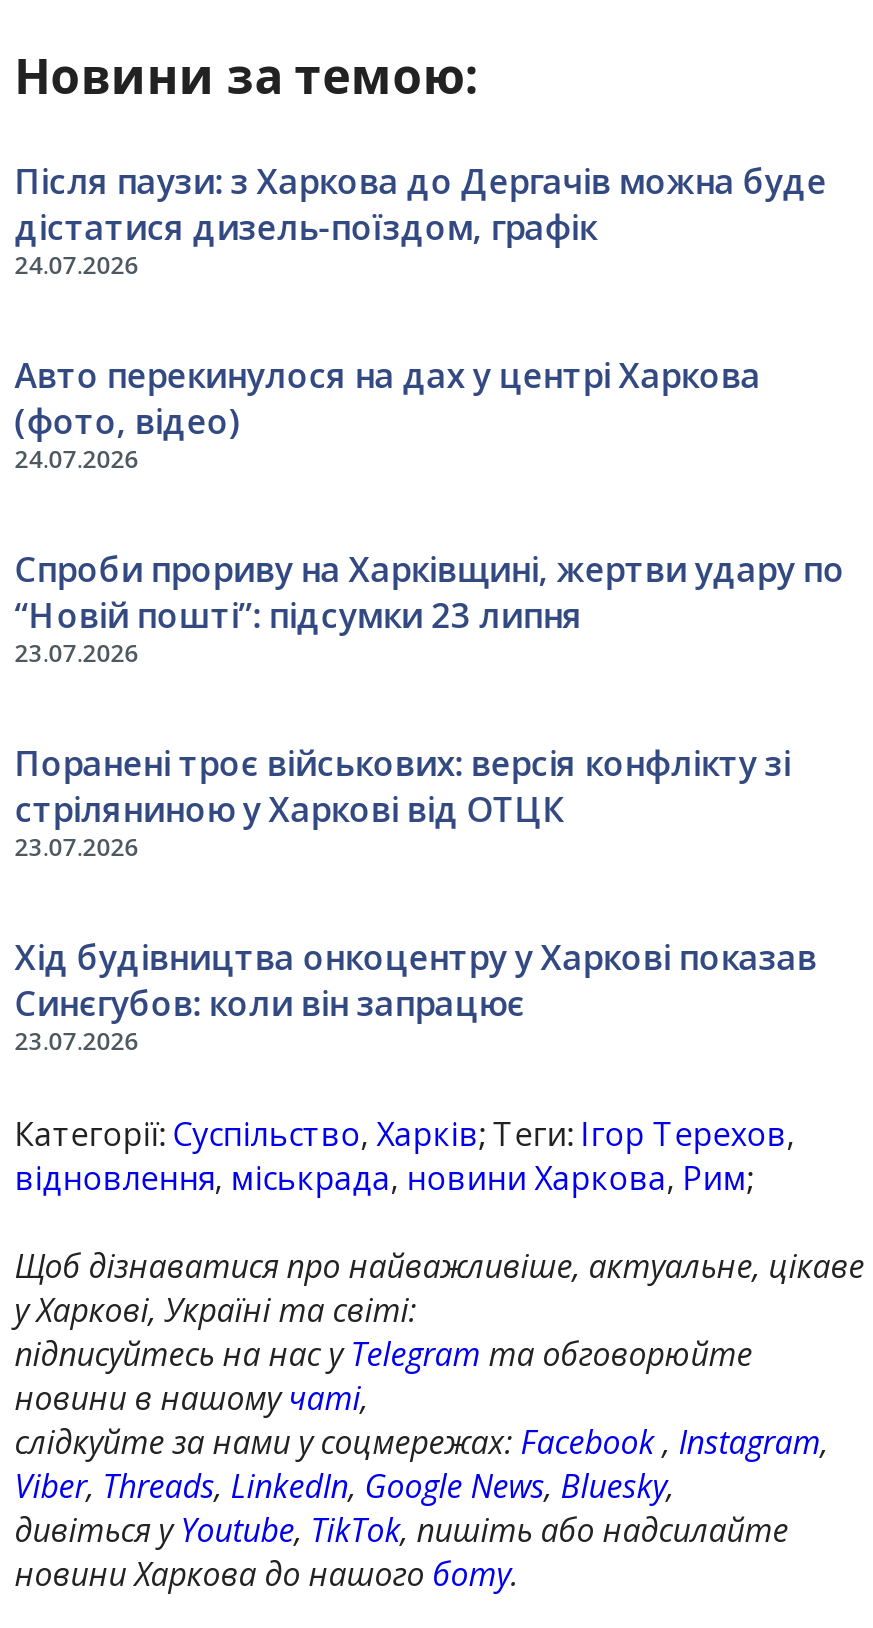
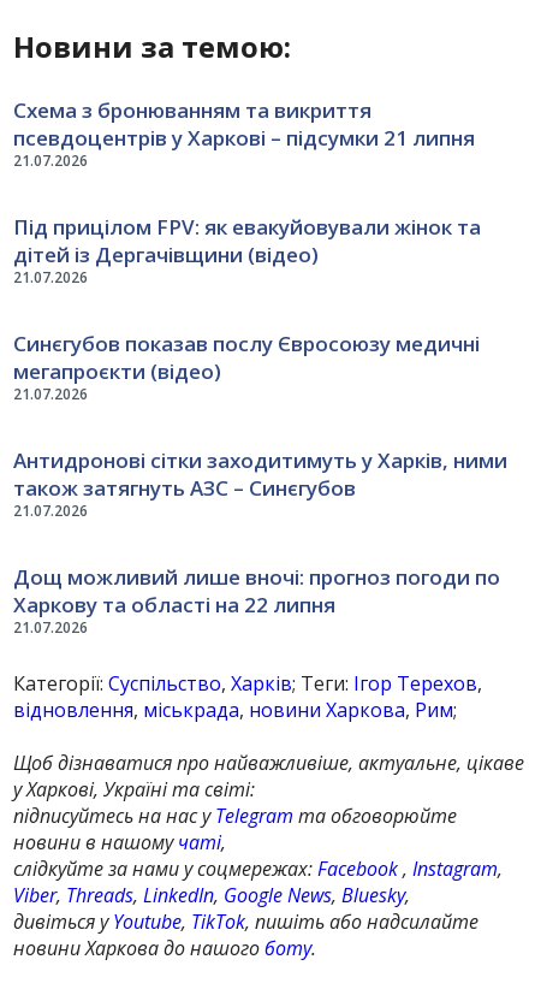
- Після паузи: з Харкова до Дергачів можна буде
- дістатися дизель-поїздом, графік
+ Схема з бронюванням та викриття
+ псевдоцентрів у Харкові – підсумки 21 липня

- 24.07.2026
+ 21.07.2026

- Авто перекинулося на дах у центрі Харкова
- (фото, відео)
+ Під прицілом FPV: як евакуйовували жінок та
+ дітей із Дергачівщини (відео)

- 24.07.2026
+ 21.07.2026

- Спроби прориву на Харківщині, жертви удару по
- “Новій пошті”: підсумки 23 липня
+ Синєгубов показав послу Євросоюзу медичні
+ мегапроєкти (відео)

- 23.07.2026
+ 21.07.2026

- Поранені троє військових: версія конфлікту зі
- стріляниною у Харкові від ОТЦК
+ Антидронові сітки заходитимуть у Харків, ними
+ також затягнуть АЗС – Синєгубов

- 23.07.2026
+ 21.07.2026

- Хід будівництва онкоцентру у Харкові показав
- Синєгубов: коли він запрацює
+ Дощ можливий лише вночі: прогноз погоди по
+ Харкову та області на 22 липня

- 23.07.2026
+ 21.07.2026
